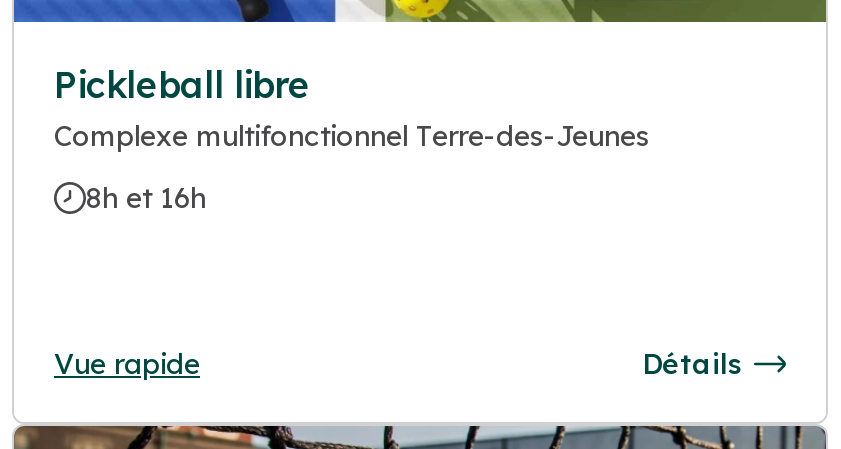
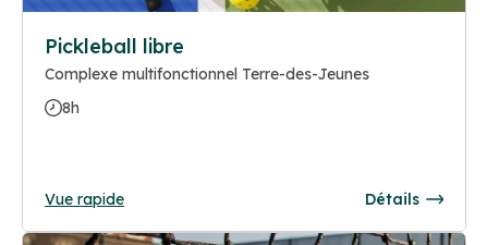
- 8h et 16h
+ 8h
